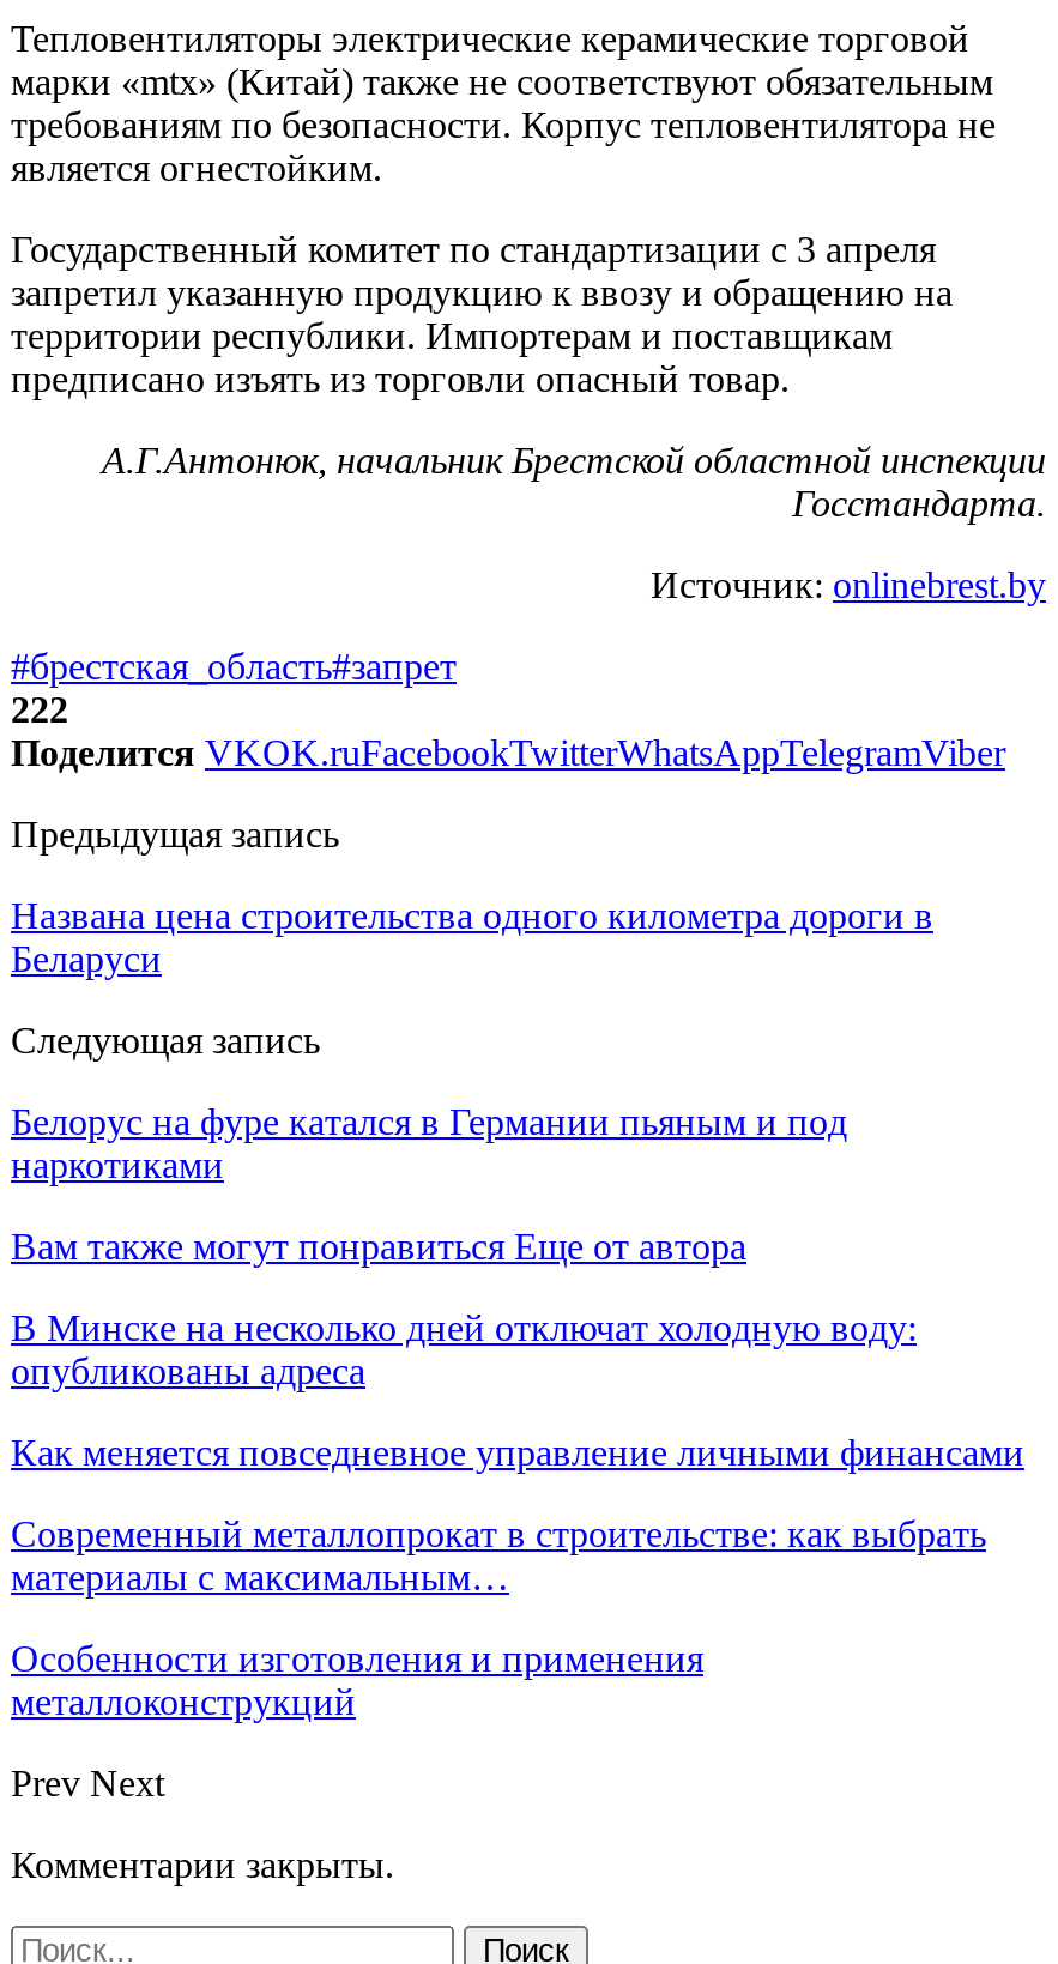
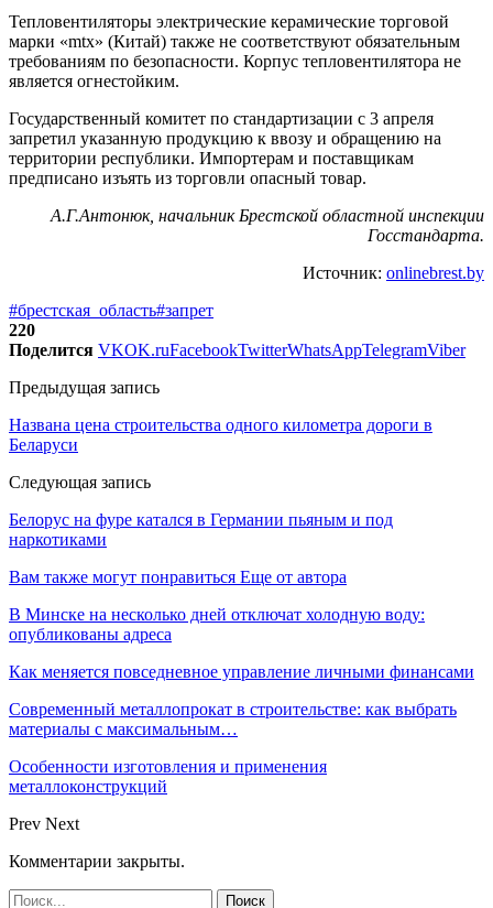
- 222
+ 220
